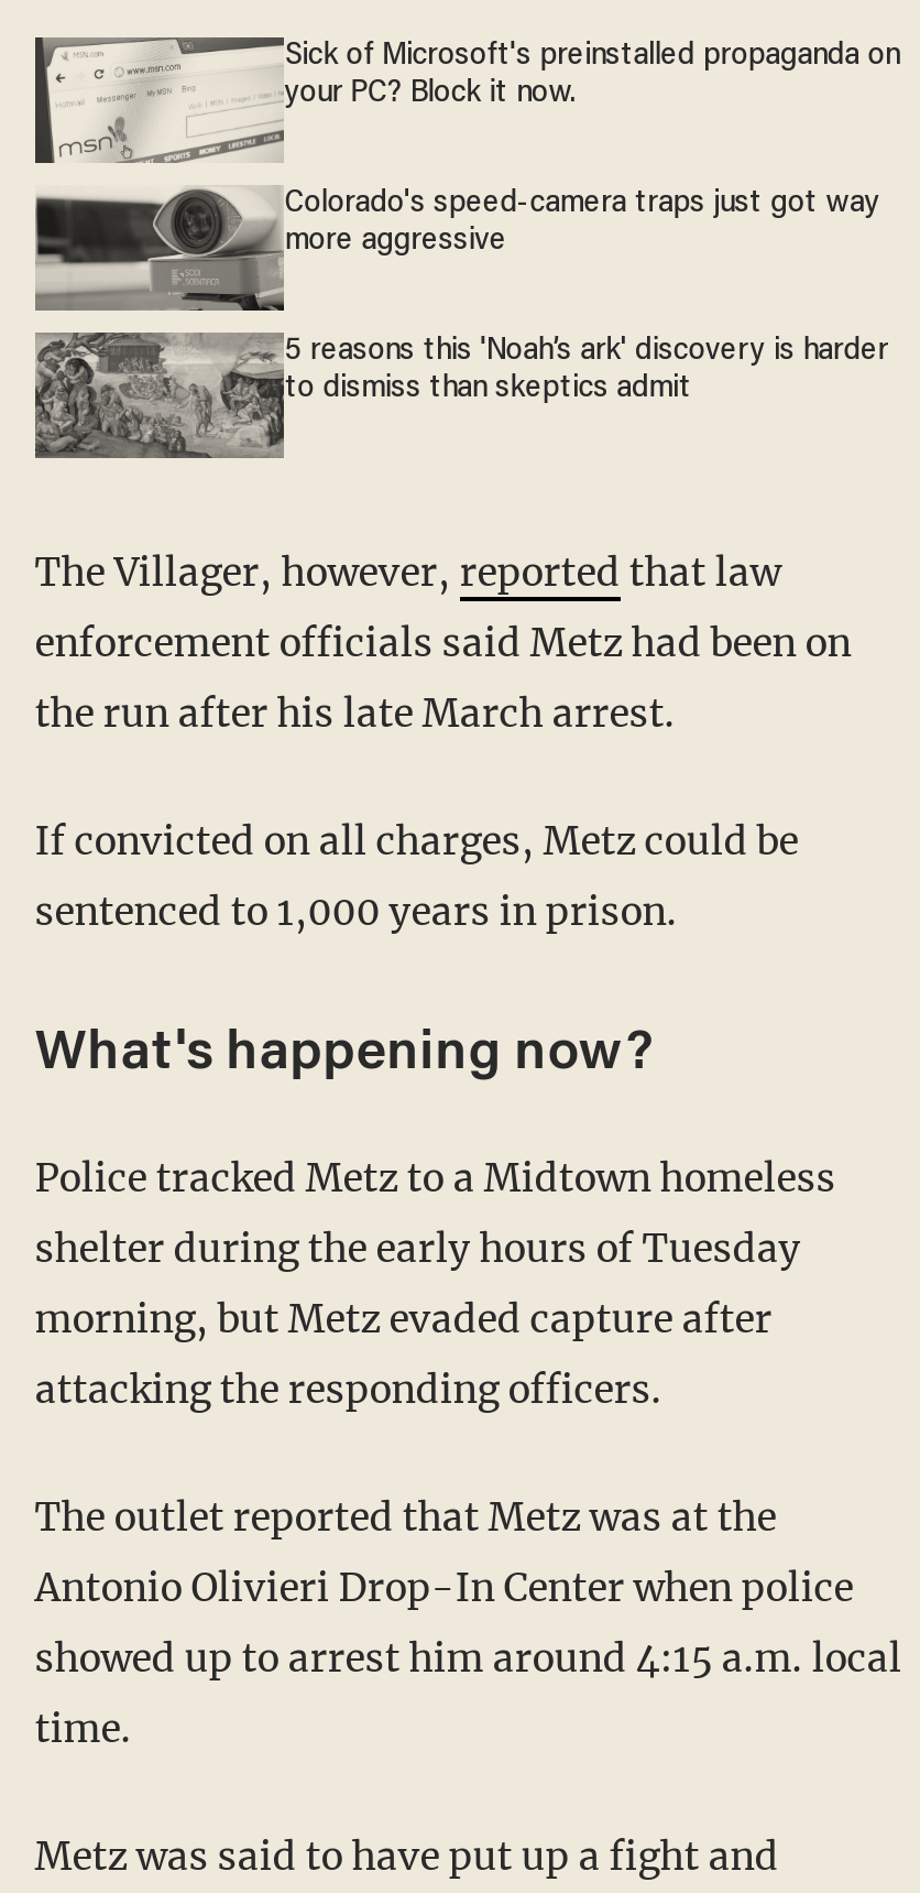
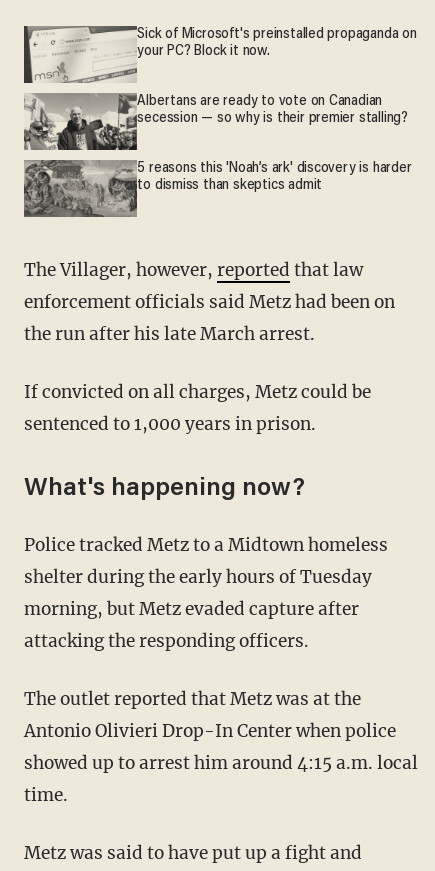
- [image]
- Colorado's speed-camera traps just got way
- more aggressive
+ [image]
+ Albertans are ready to vote on Canadian
+ secession — so why is their premier stalling?
